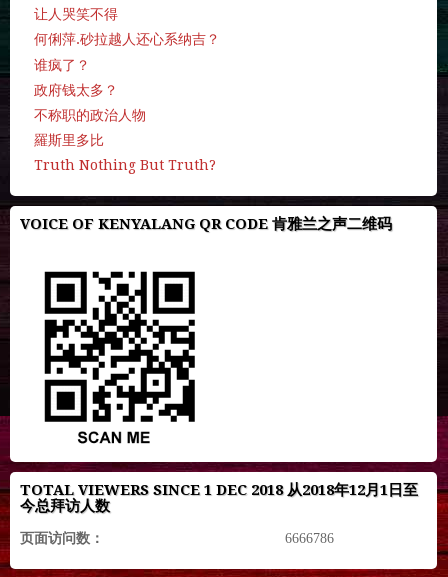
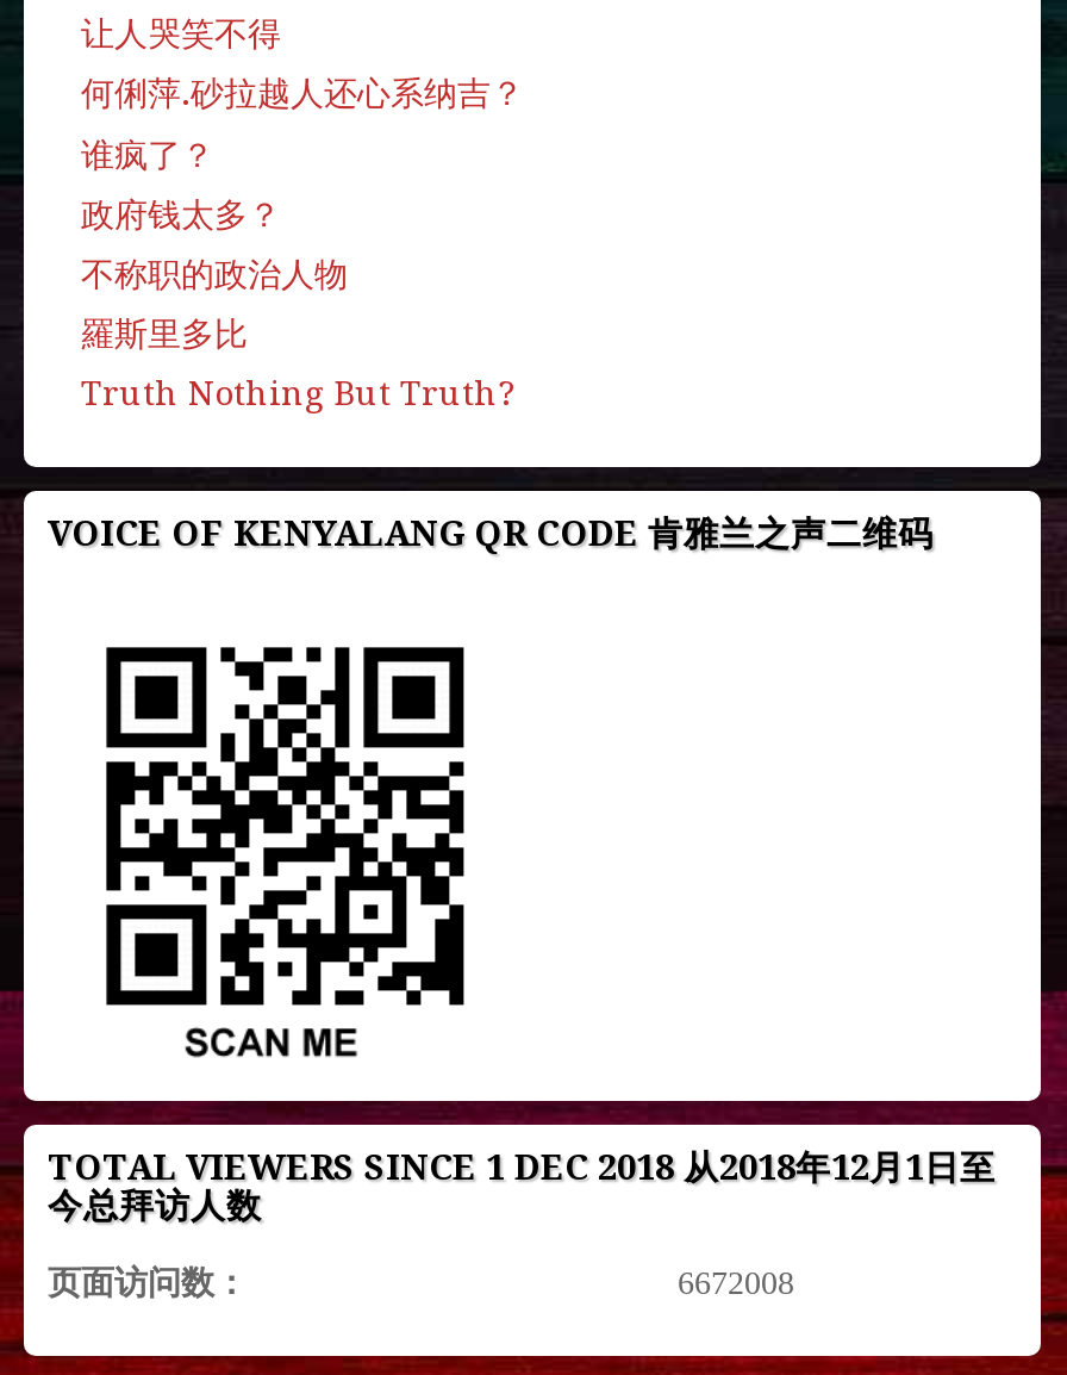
- 6666786
+ 6672008
